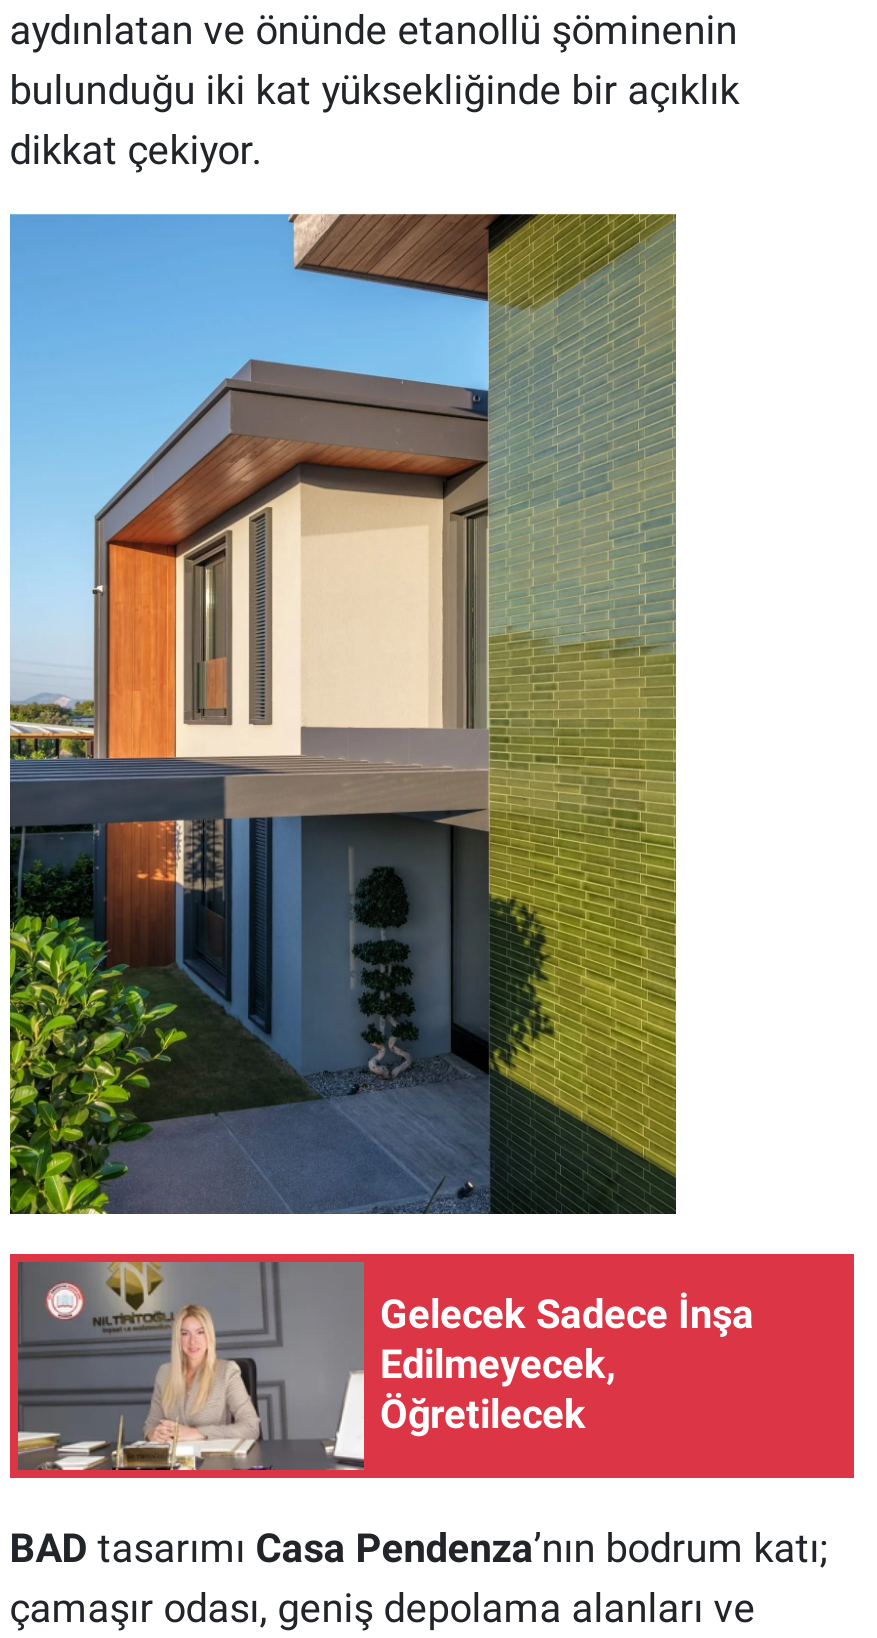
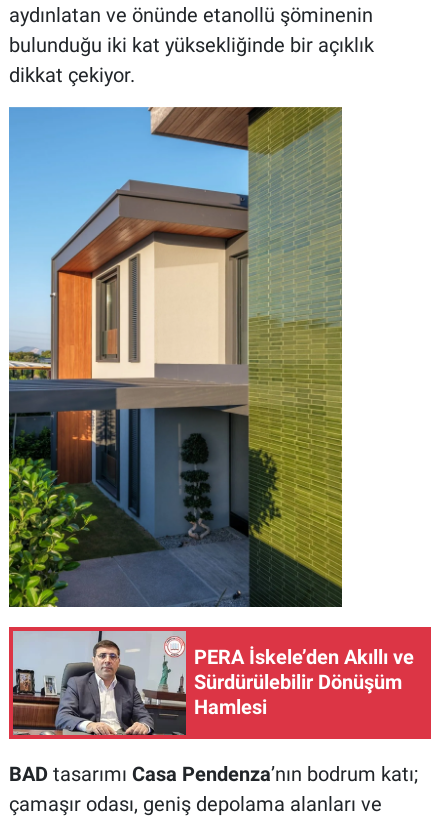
- [image]
- Gelecek Sadece İnşa
- Edilmeyecek,
- Öğretilecek
+ [image]
+ PERA İskele’den Akıllı ve
+ Sürdürülebilir Dönüşüm
+ Hamlesi
